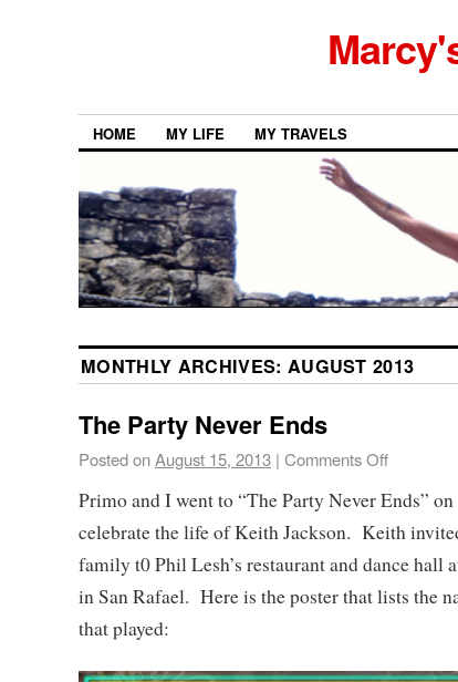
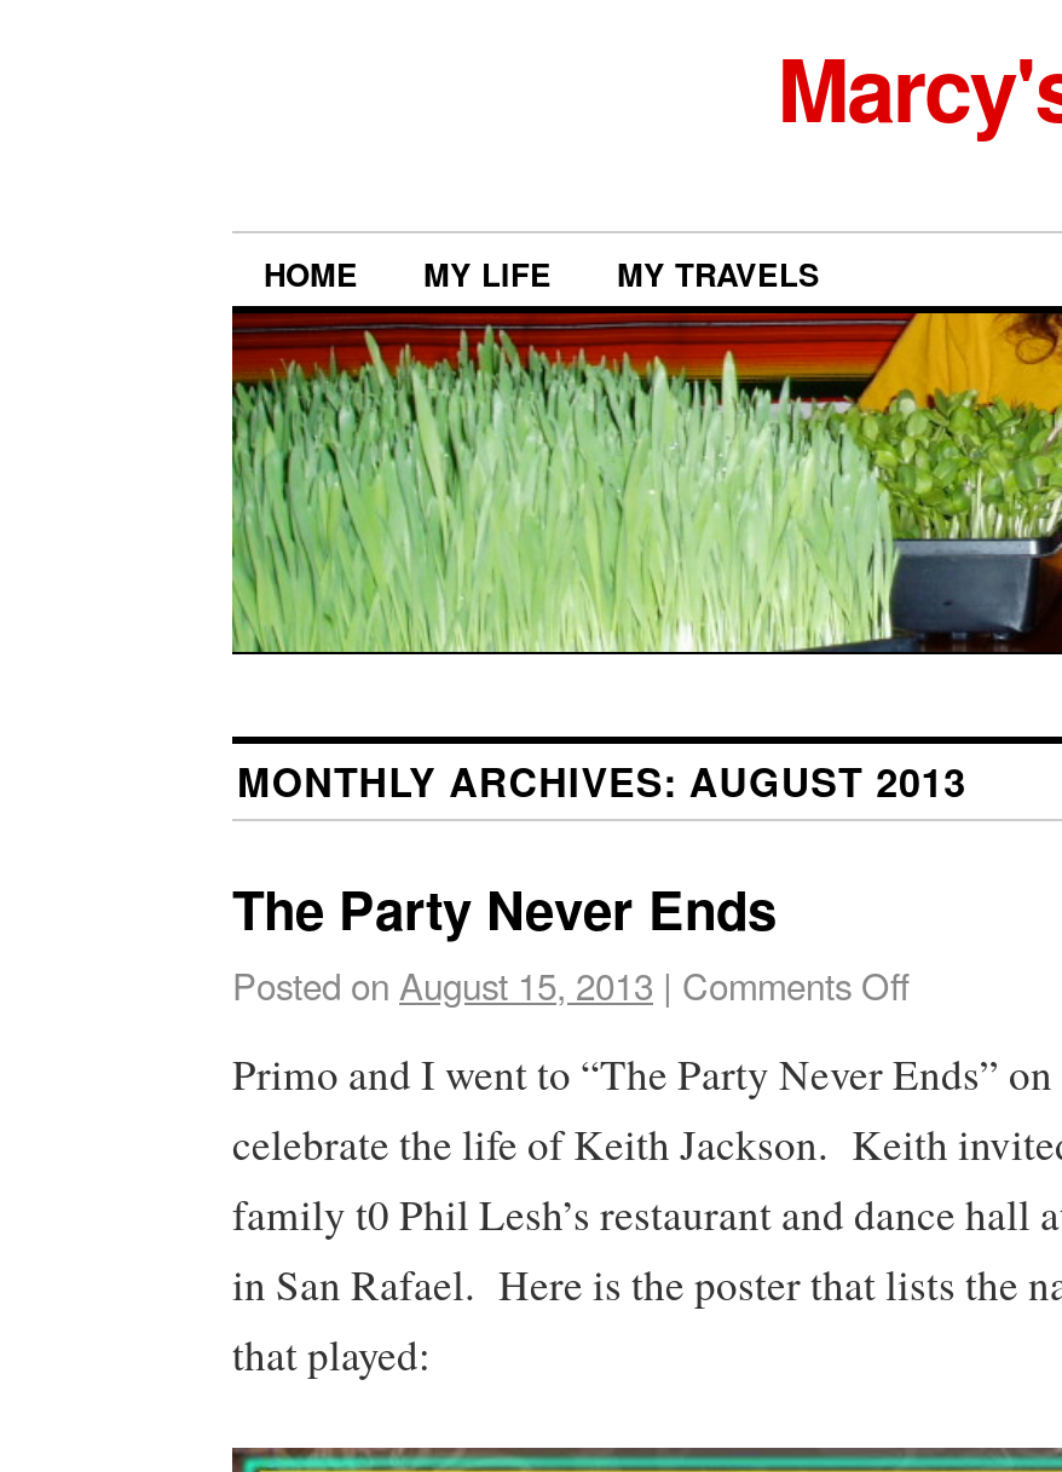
- [image]
+ [image]
